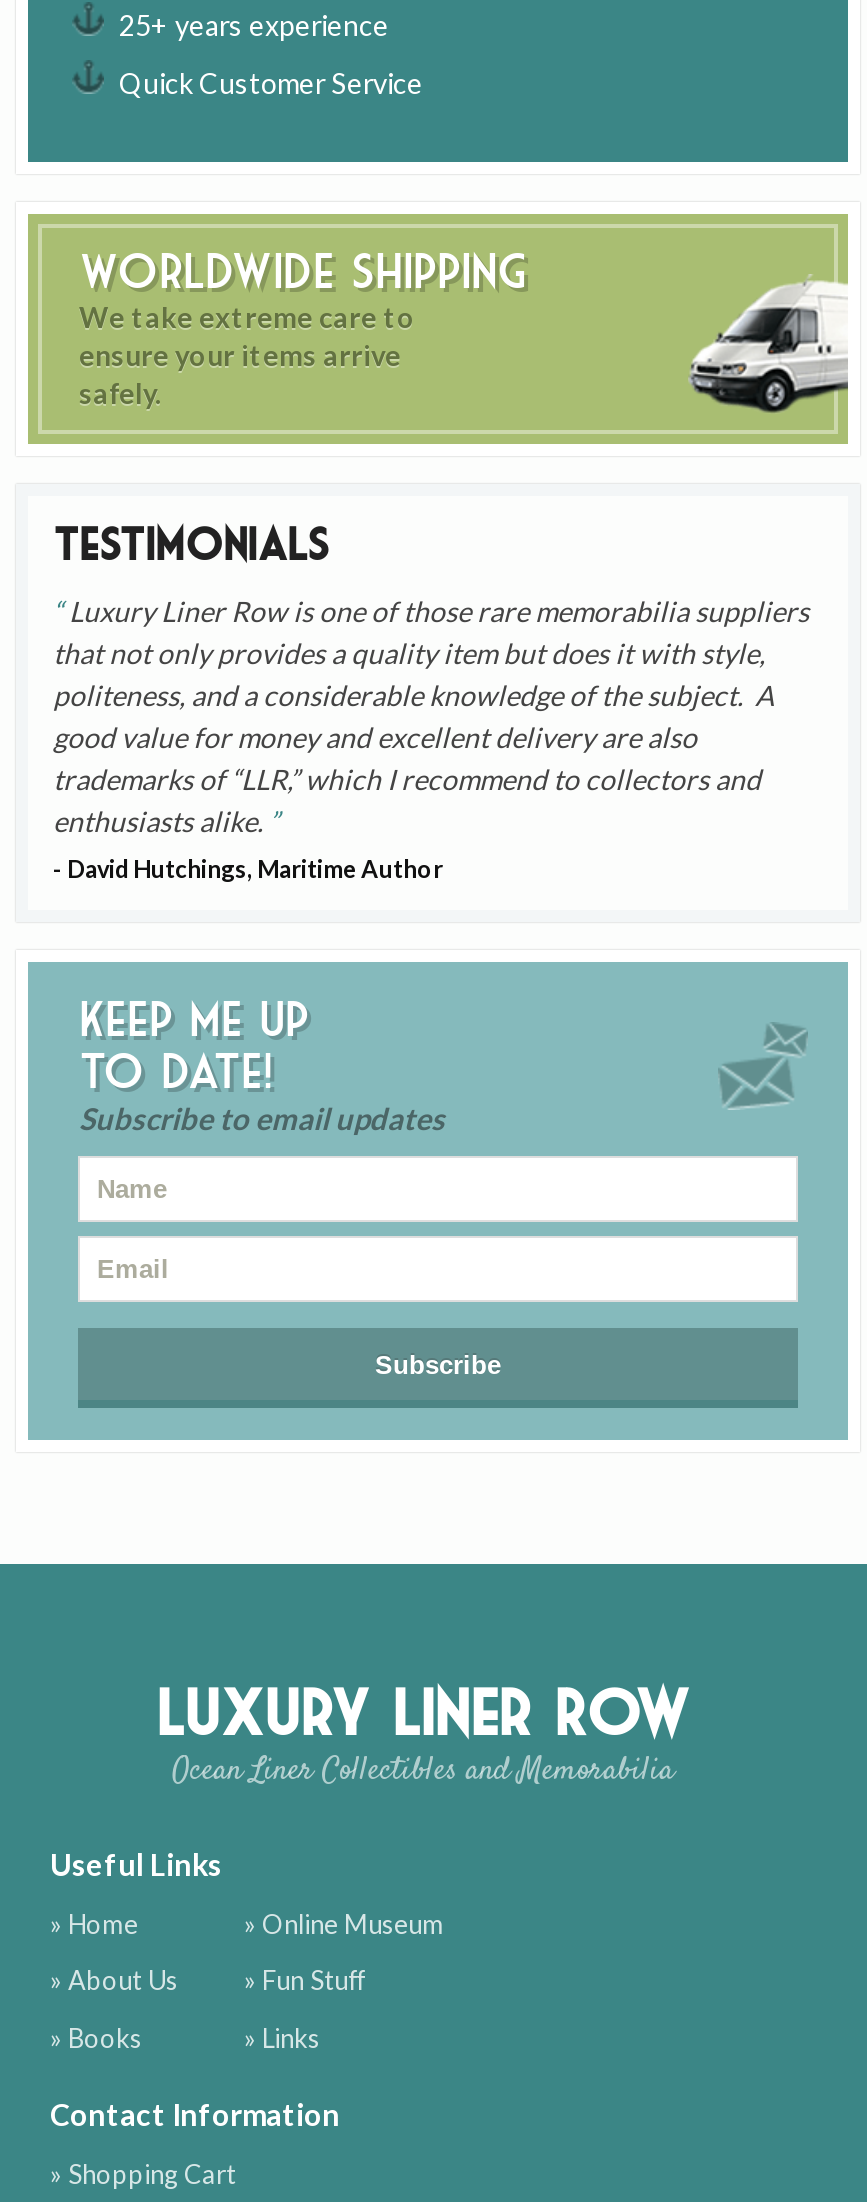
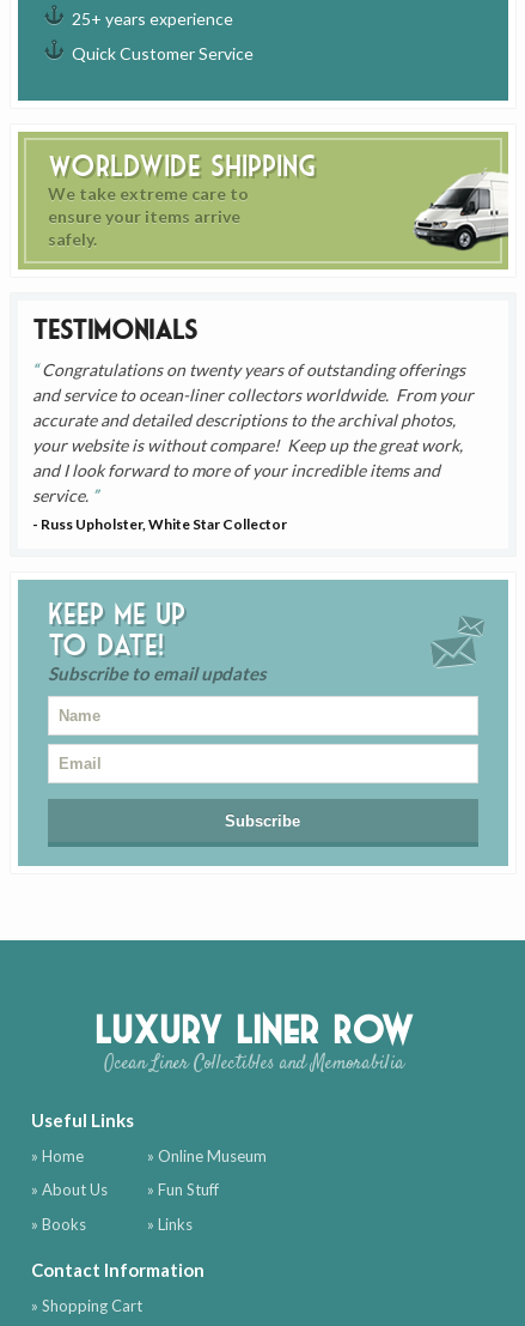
- Luxury Liner Row is one of those rare memorabilia suppliers
- that not only provides a quality item but does it with style,
- politeness, and a considerable knowledge of the subject. A
- good value for money and excellent delivery are also
- trademarks of “LLR,” which I recommend to collectors and
- enthusiasts alike.
- - David Hutchings, Maritime Author
+ Congratulations on twenty years of outstanding offerings
+ and service to ocean-liner collectors worldwide. From your
+ accurate and detailed descriptions to the archival photos,
+ your website is without compare! Keep up the great work,
+ and I look forward to more of your incredible items and
+ service.
+ - Russ Upholster, White Star Collector
